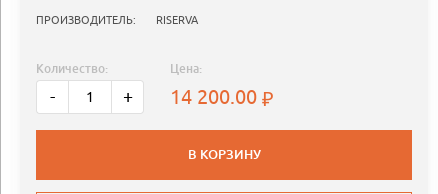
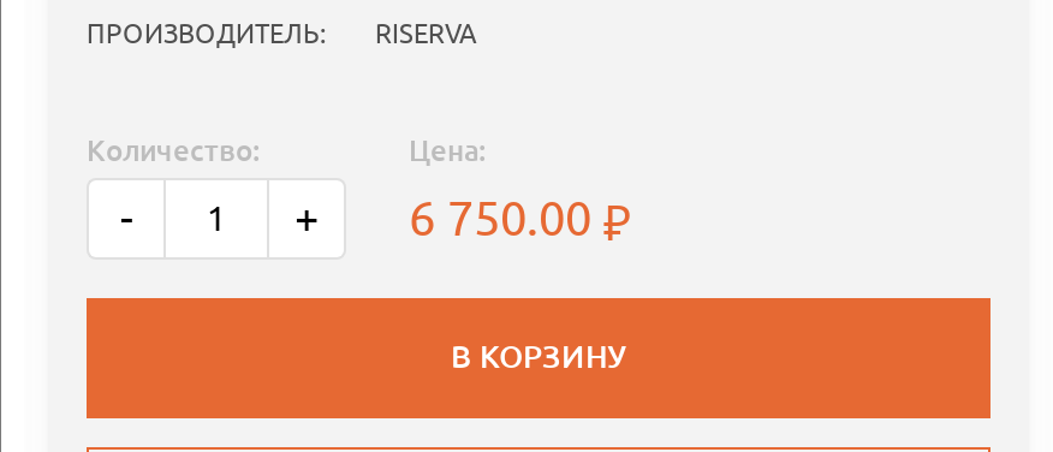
- 14 200.00
+ 6 750.00
